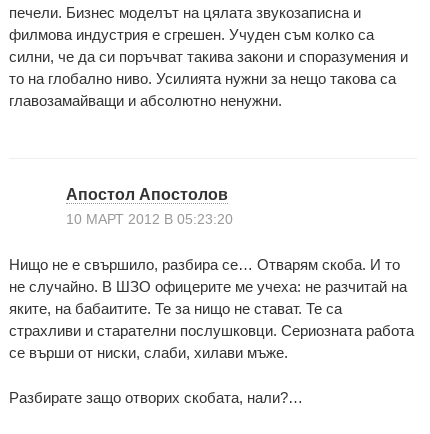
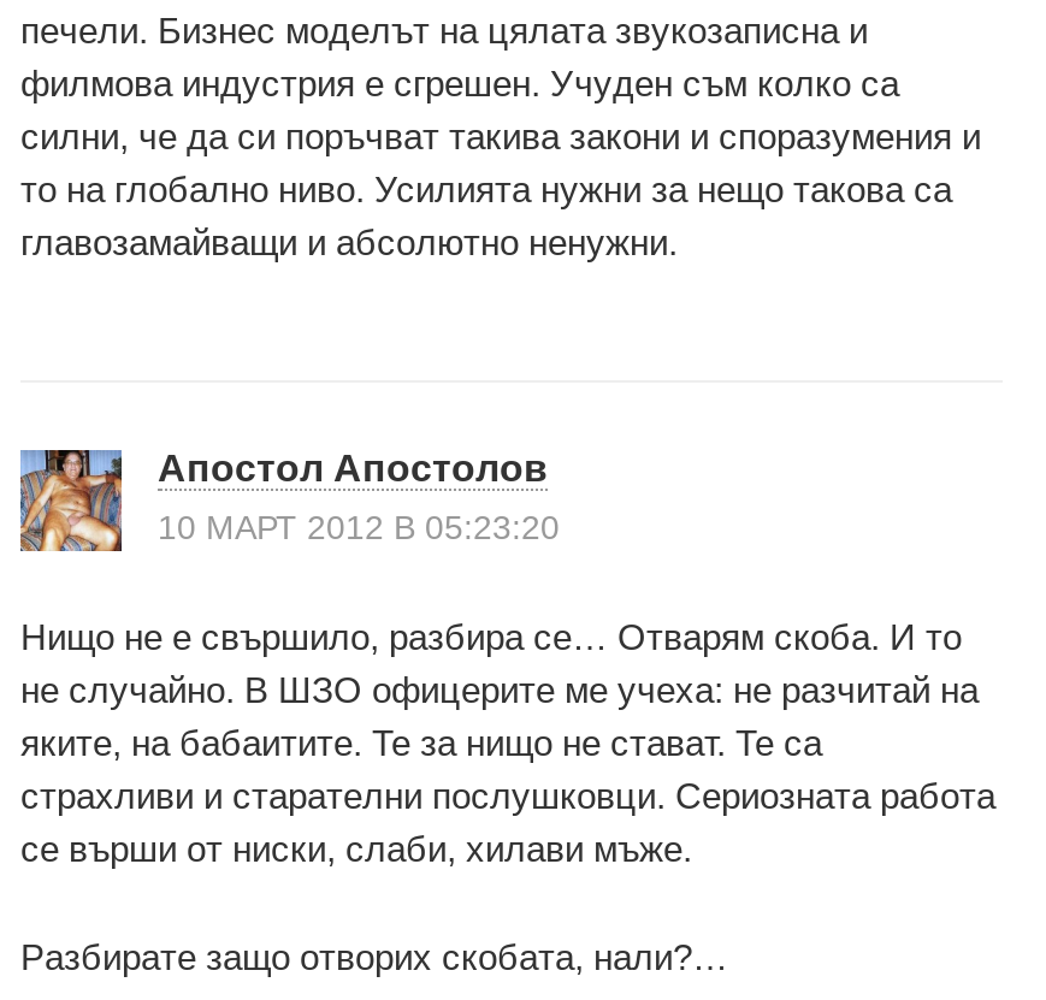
+ [image]
